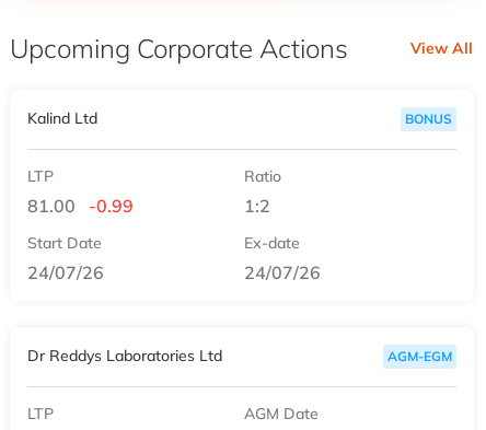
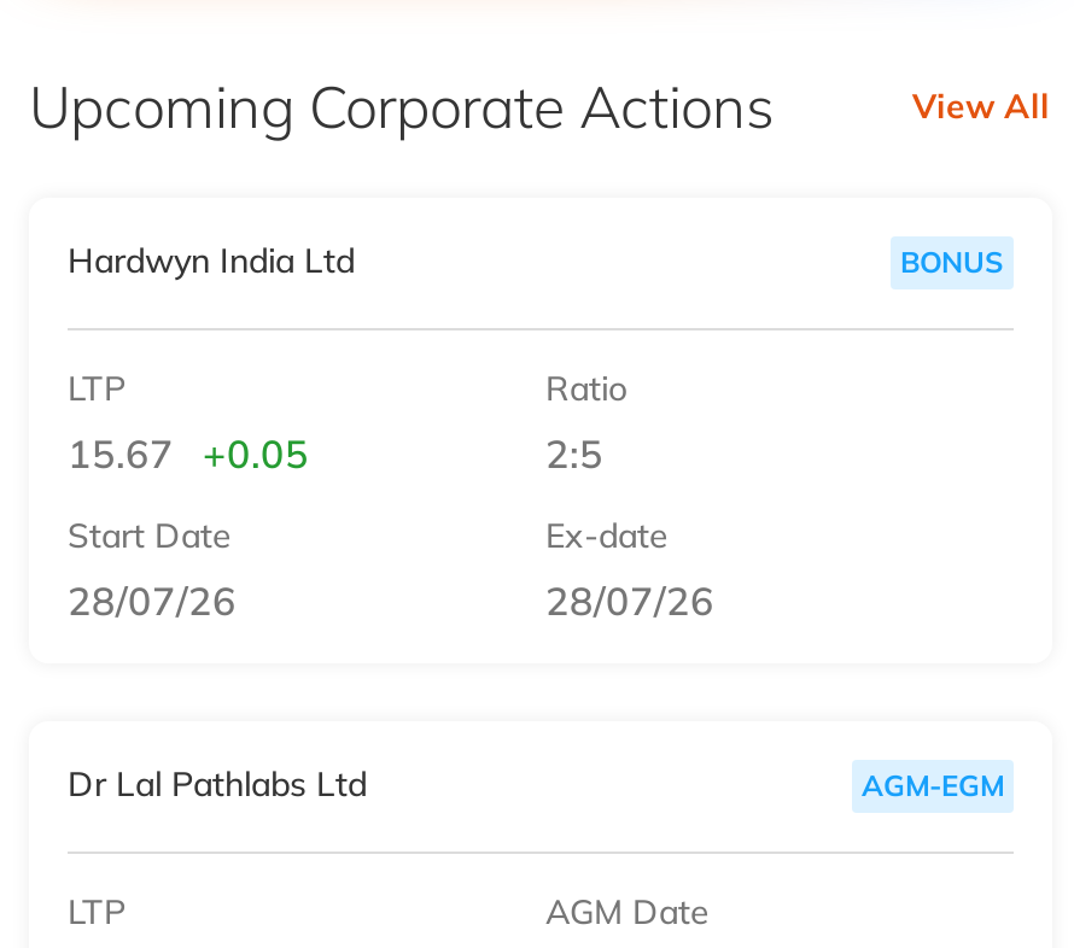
- Kalind Ltd
+ Hardwyn India Ltd

- 81.00 -0.99
+ 15.67 +0.05

- 1:2
+ 2:5

- 24/07/26
+ 28/07/26

- 24/07/26
+ 28/07/26

- Dr Reddys Laboratories Ltd
+ Dr Lal Pathlabs Ltd
